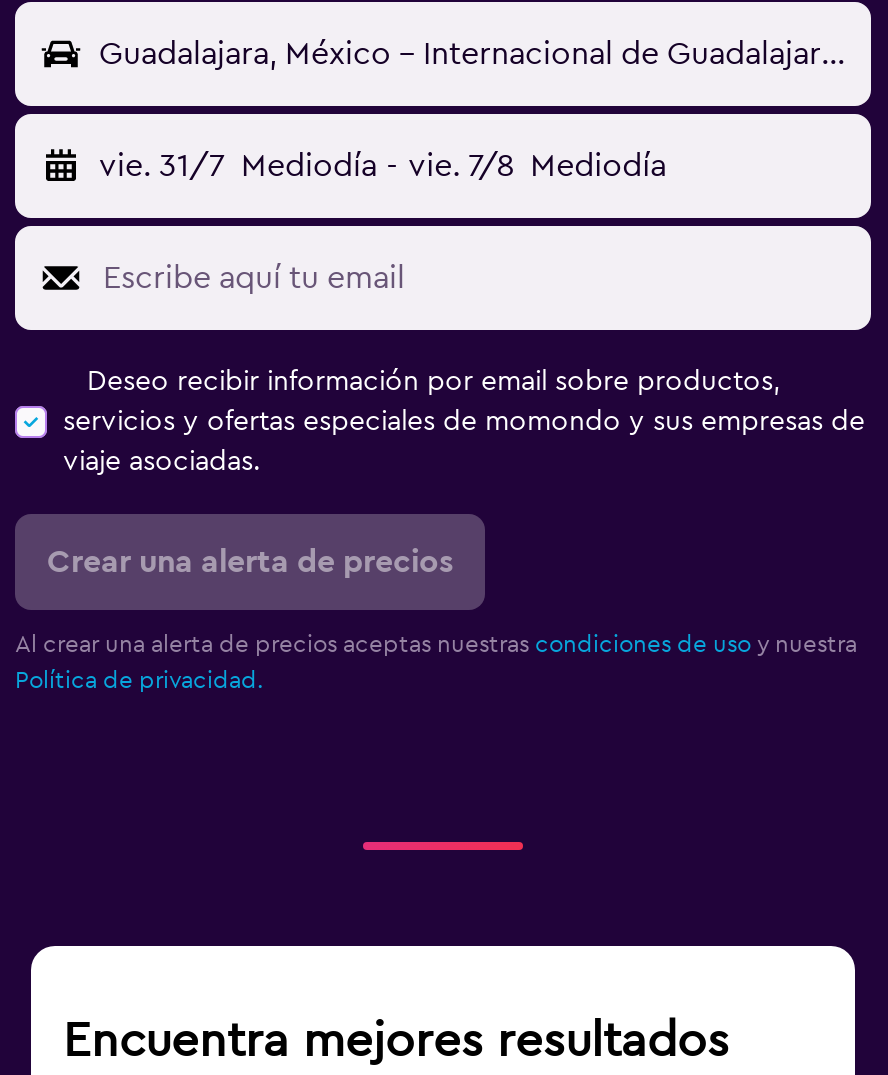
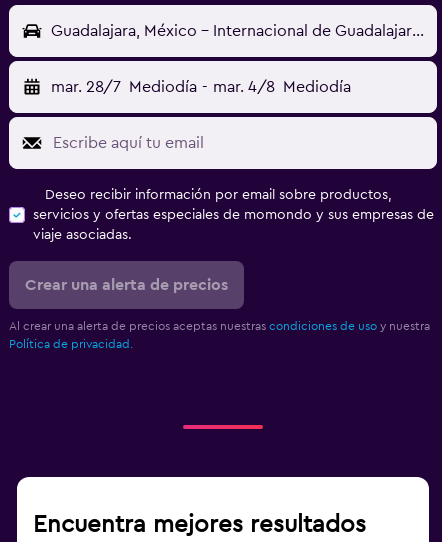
- vie. 31/7 Mediodía - vie. 7/8 Mediodía
+ mar. 28/7 Mediodía - mar. 4/8 Mediodía
